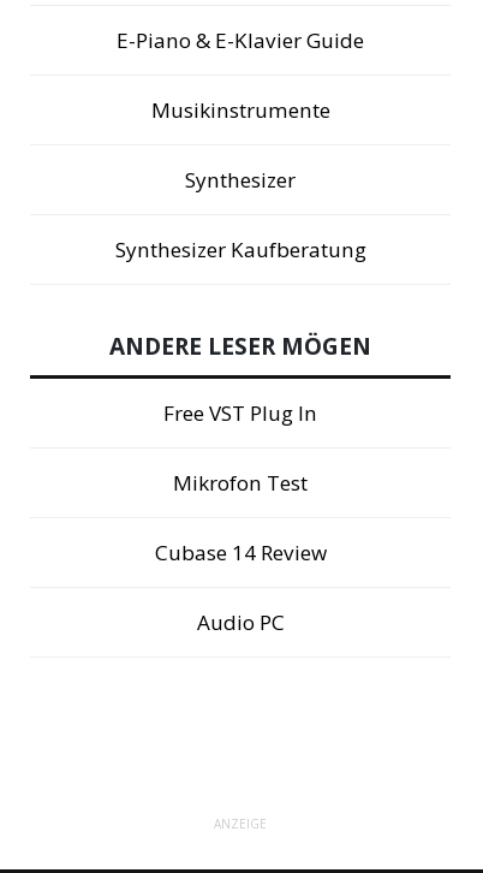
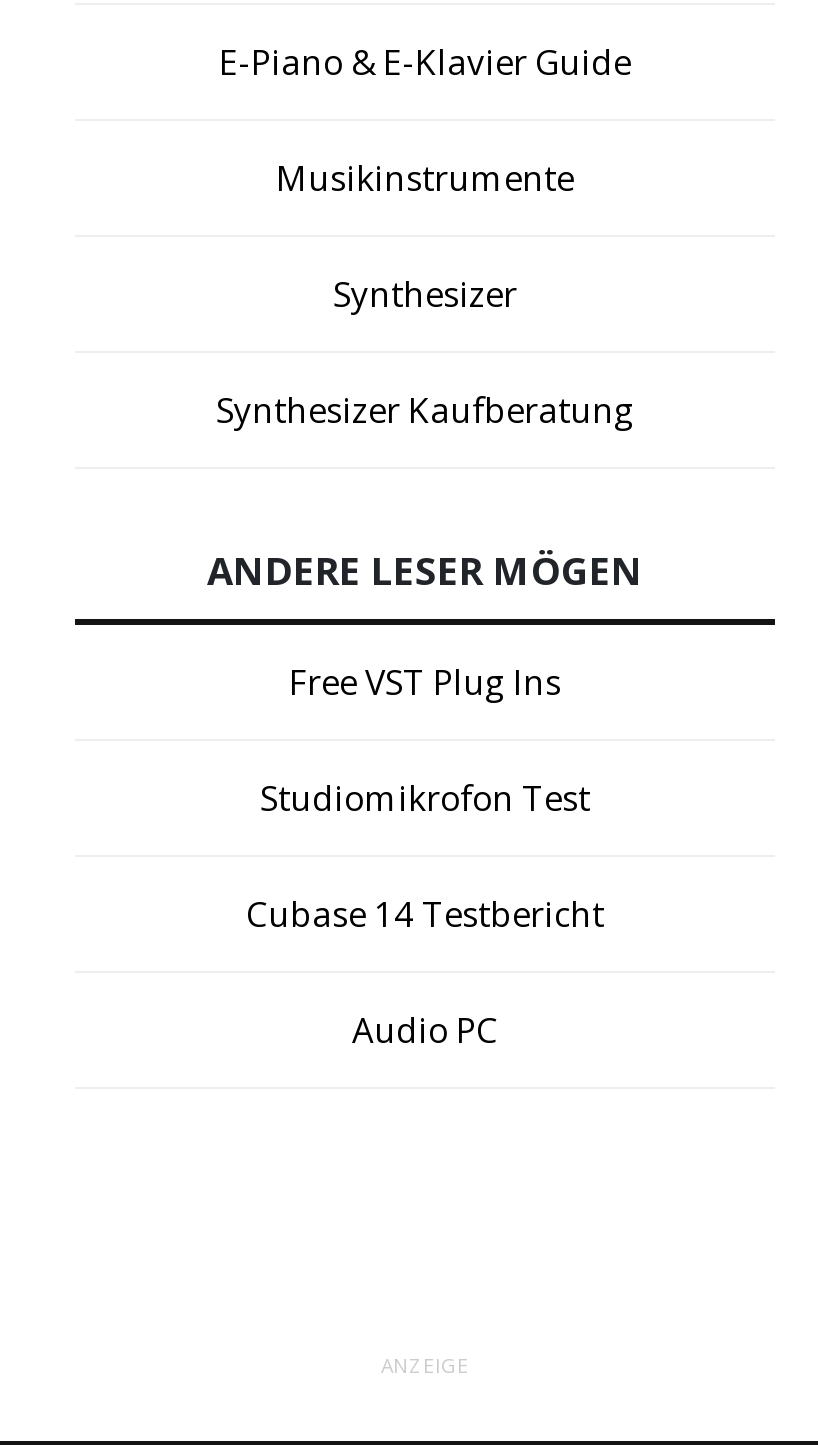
- Free VST Plug In
+ Free VST Plug Ins

- Mikrofon Test
+ Studiomikrofon Test

- Cubase 14 Review
+ Cubase 14 Testbericht
